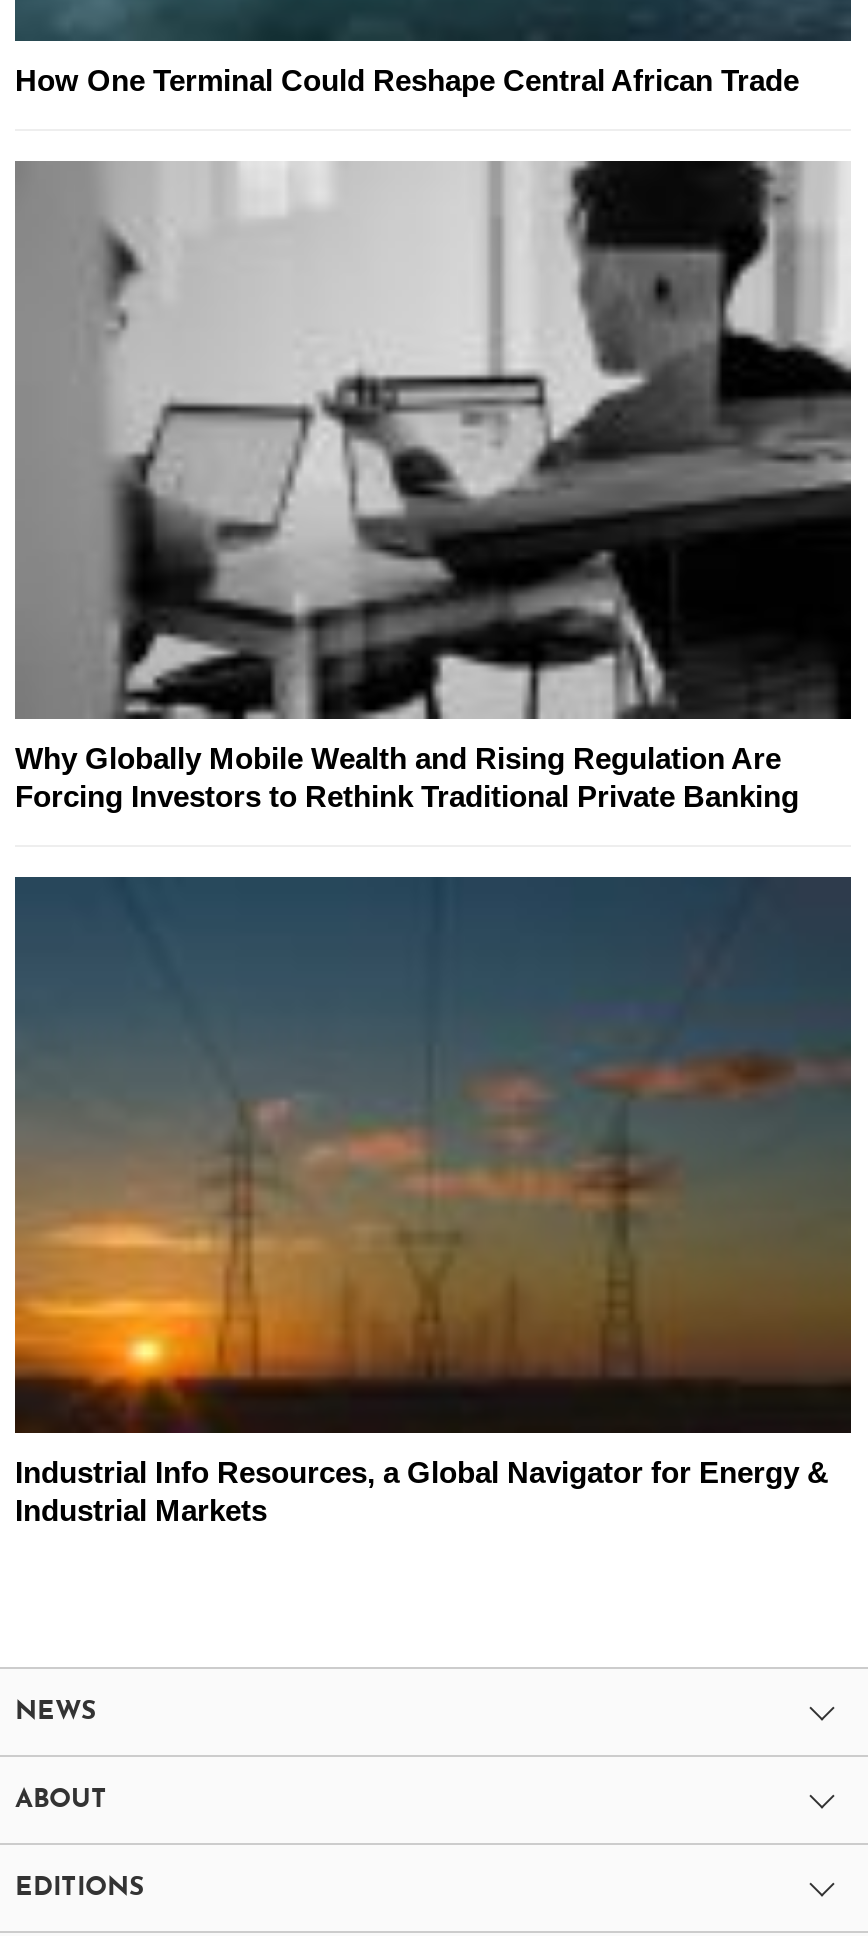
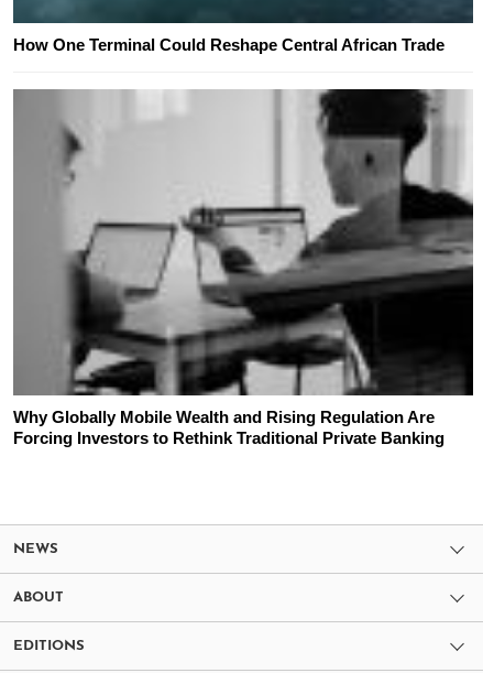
- [image]
- Industrial Info Resources, a Global Navigator for Energy &
- Industrial Markets
